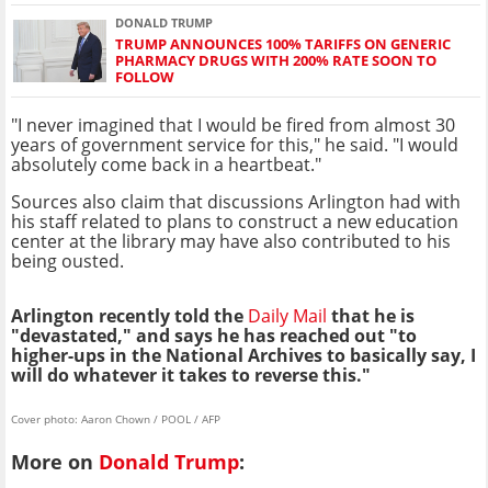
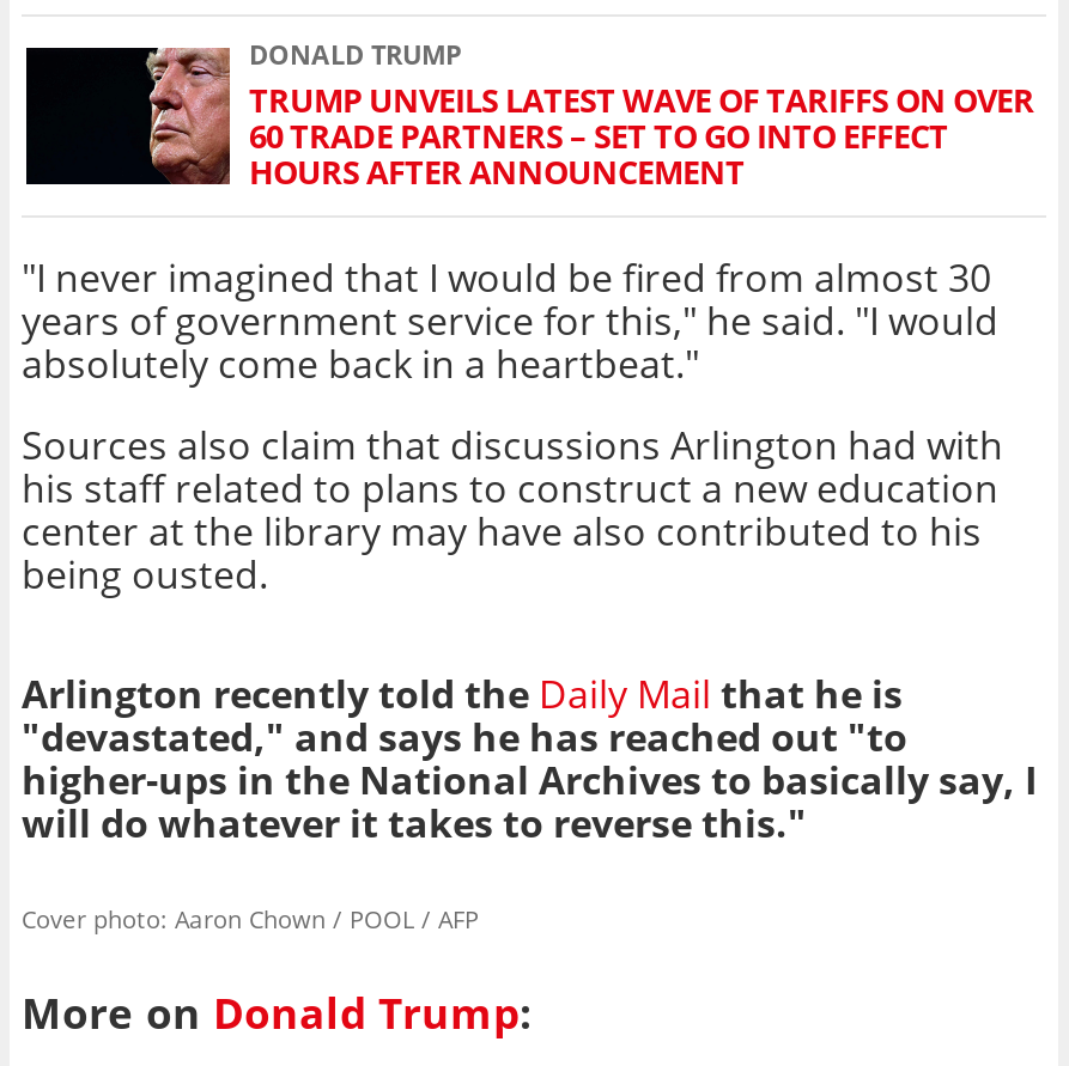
- [image]
- TRUMP ANNOUNCES 100% TARIFFS ON GENERIC
- PHARMACY DRUGS WITH 200% RATE SOON TO
- FOLLOW
+ [image]
+ TRUMP UNVEILS LATEST WAVE OF TARIFFS ON OVER
+ 60 TRADE PARTNERS – SET TO GO INTO EFFECT
+ HOURS AFTER ANNOUNCEMENT
